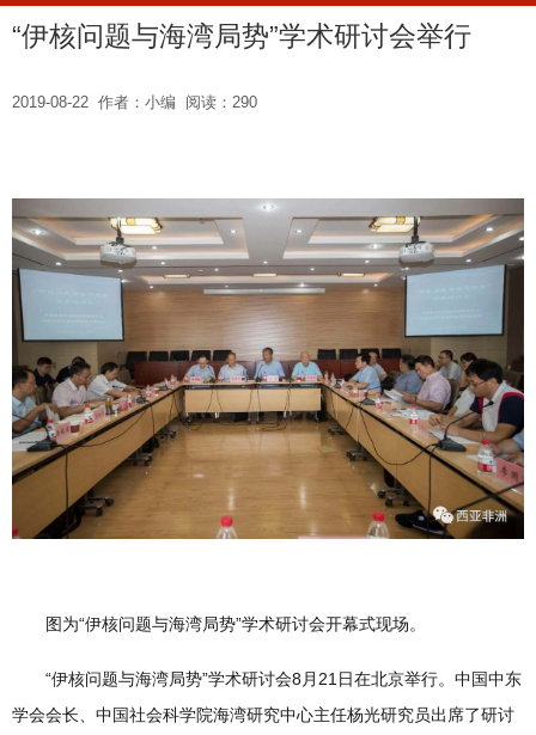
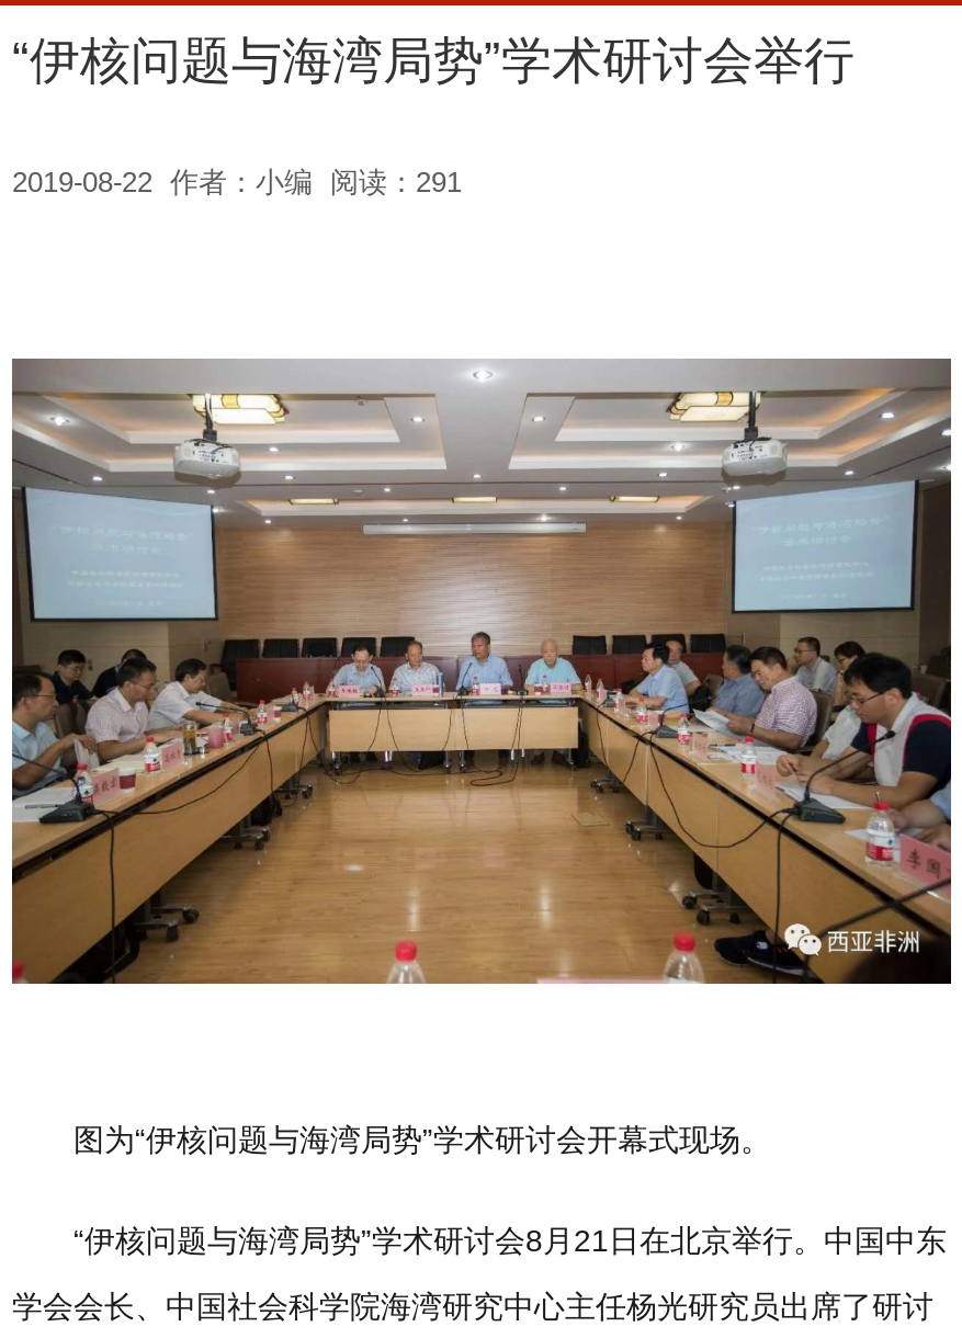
- 2019-08-22 作者：小编 阅读：290
+ 2019-08-22 作者：小编 阅读：291
